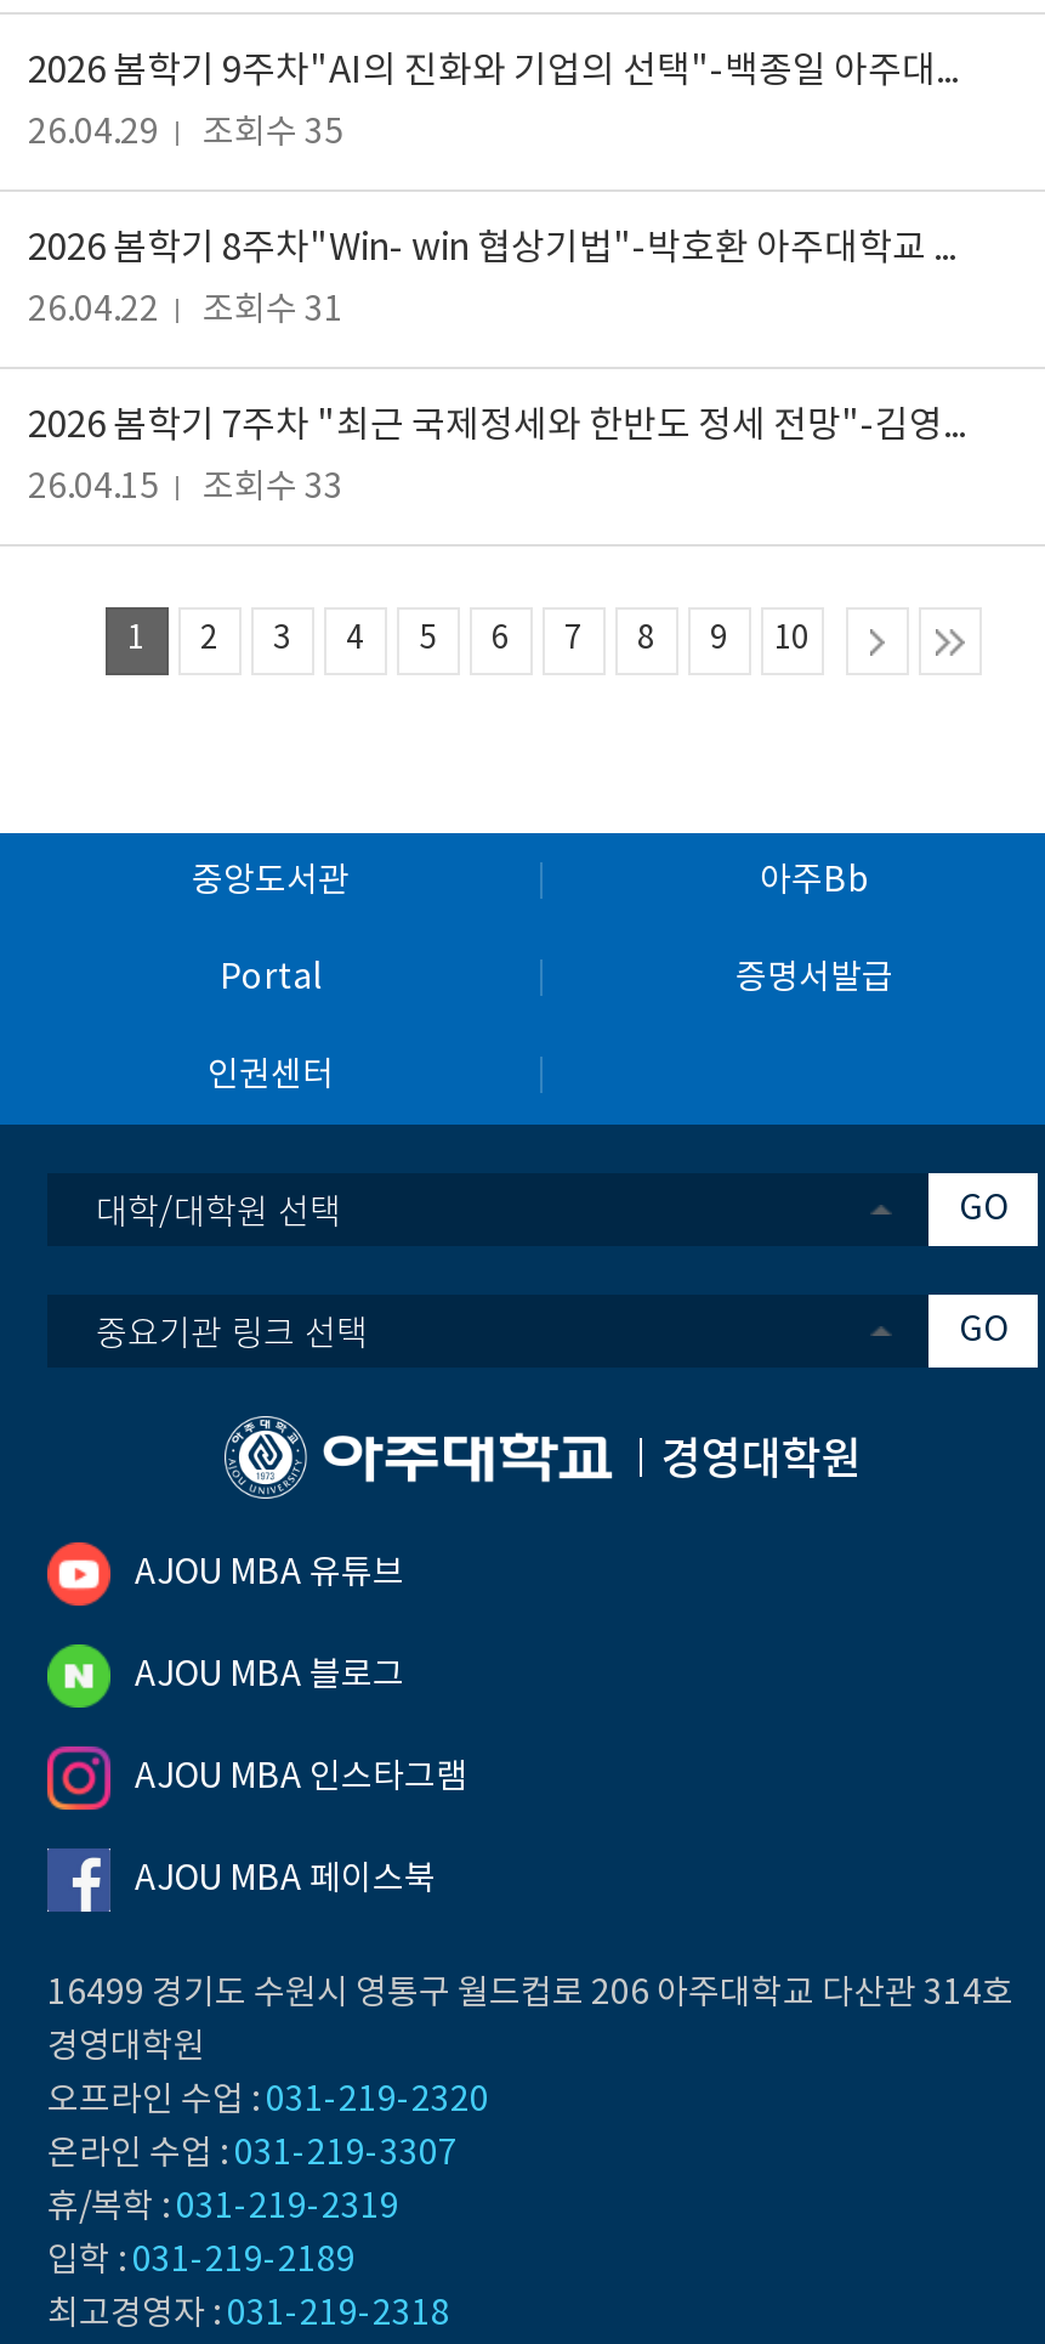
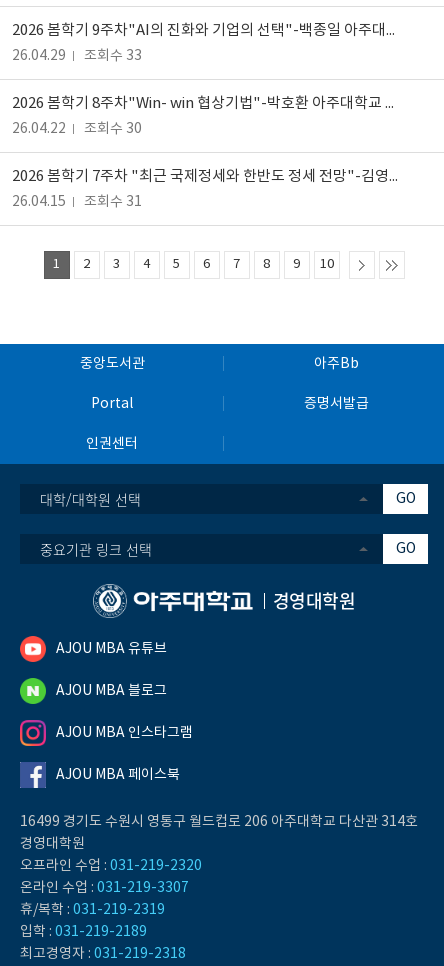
- 26.04.29 조회수 35
+ 26.04.29 조회수 33

- 26.04.22 조회수 31
+ 26.04.22 조회수 30

- 26.04.15 조회수 33
+ 26.04.15 조회수 31
